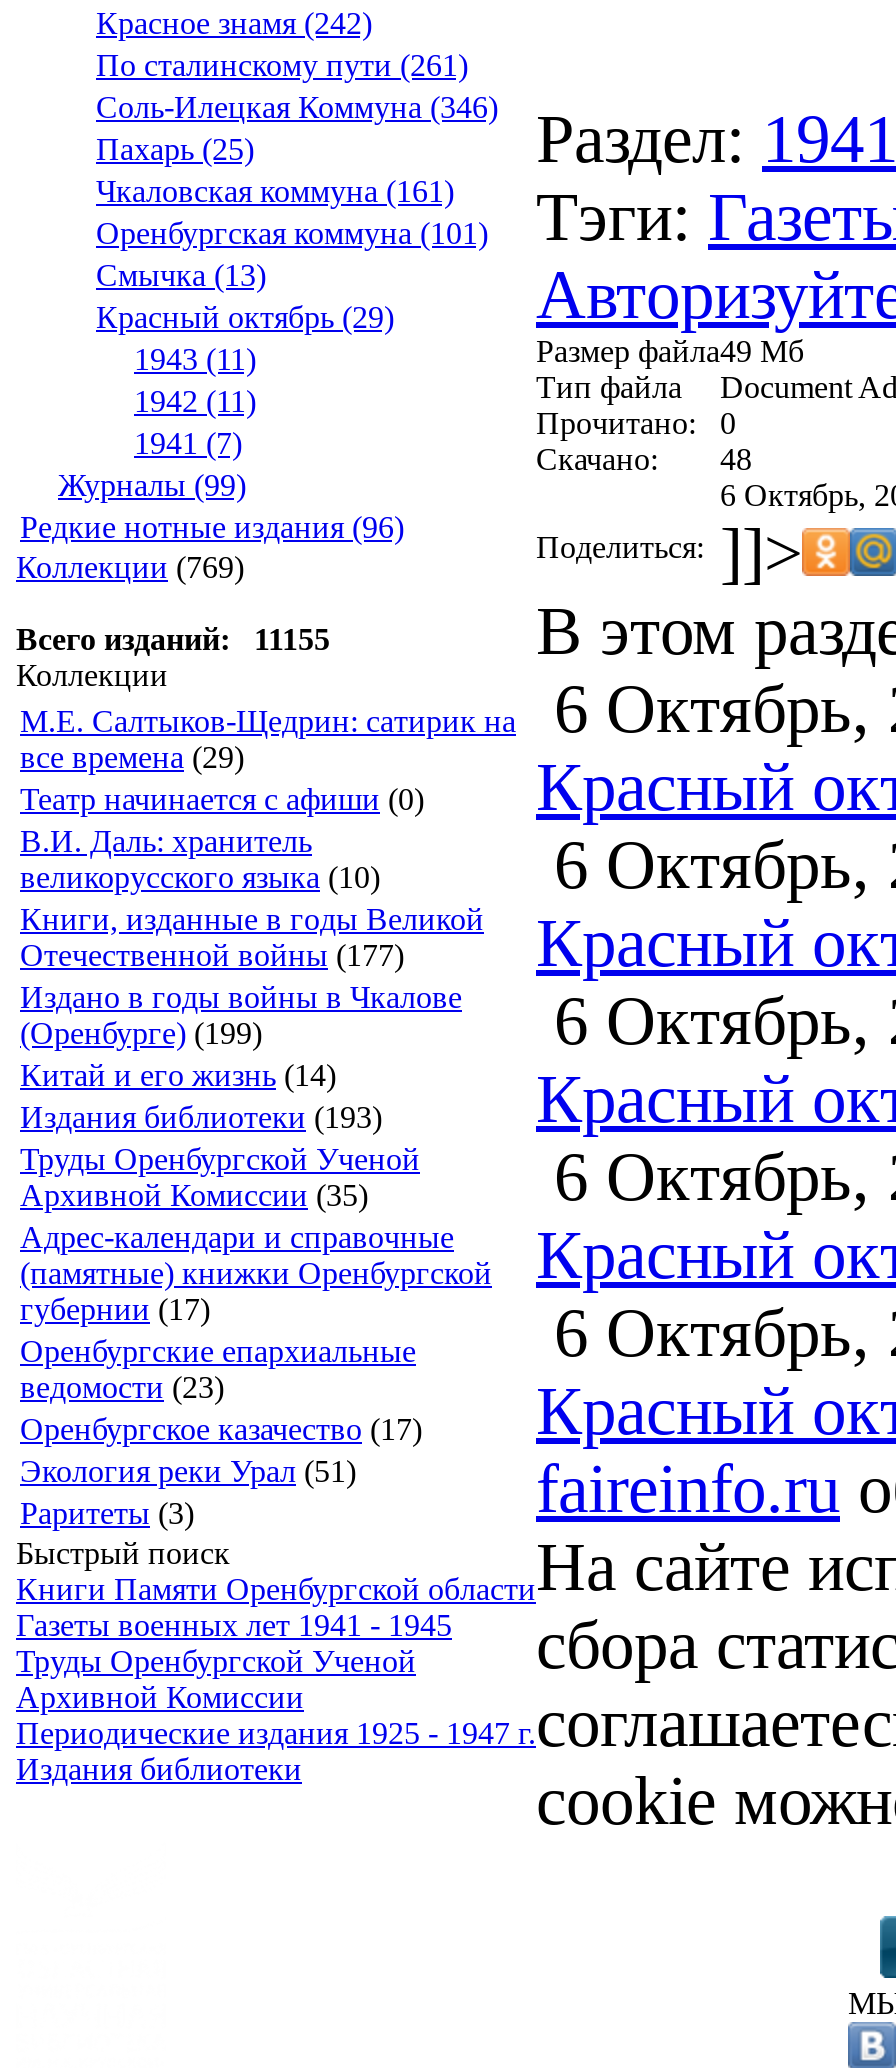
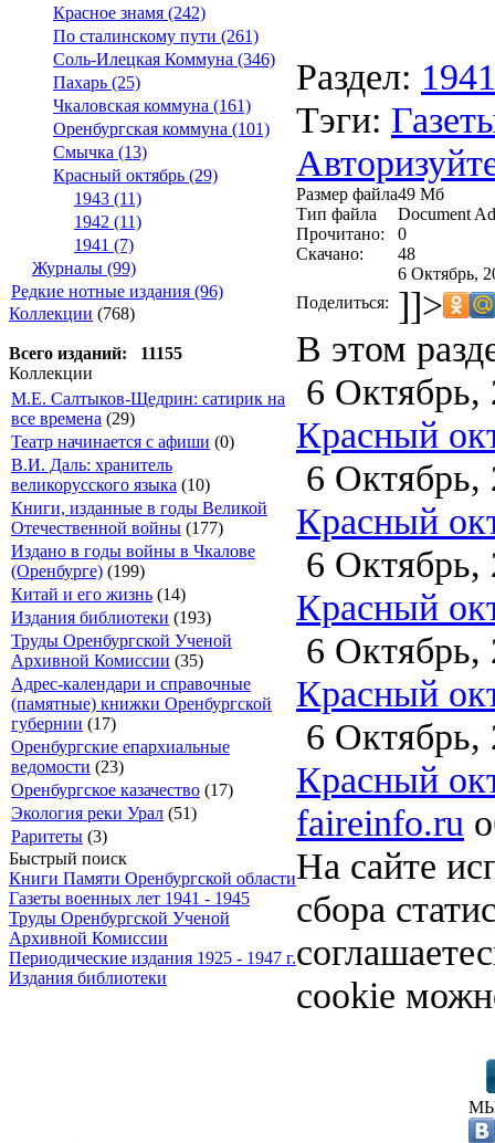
- Коллекции (769)
+ Коллекции (768)
